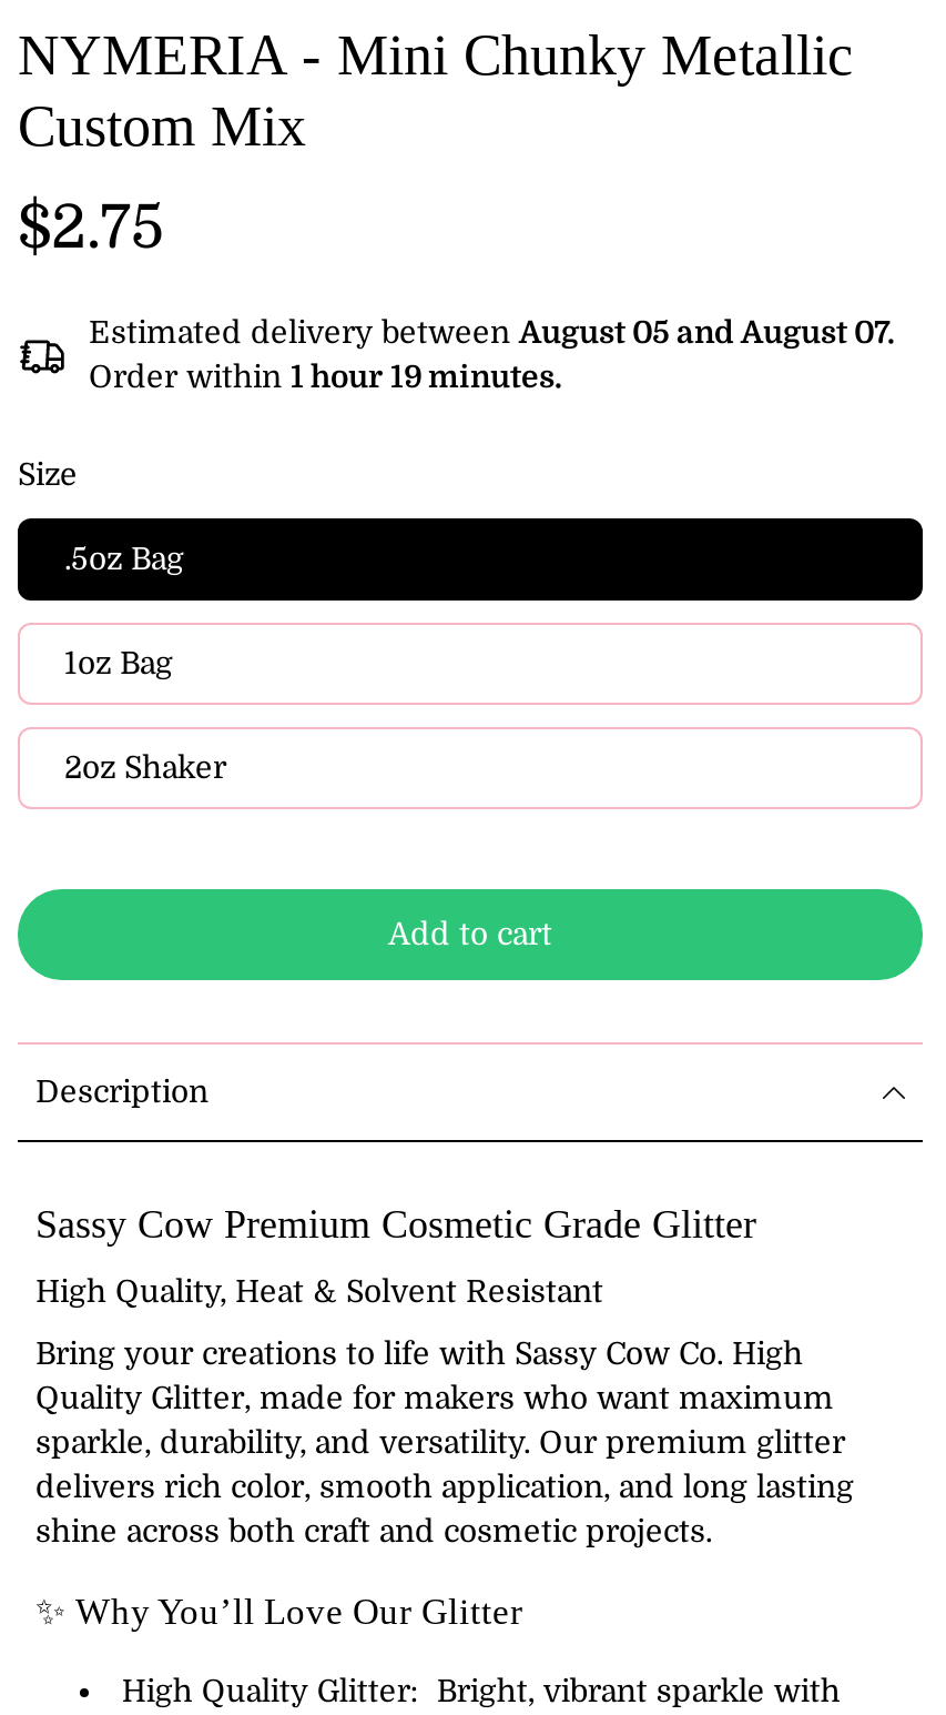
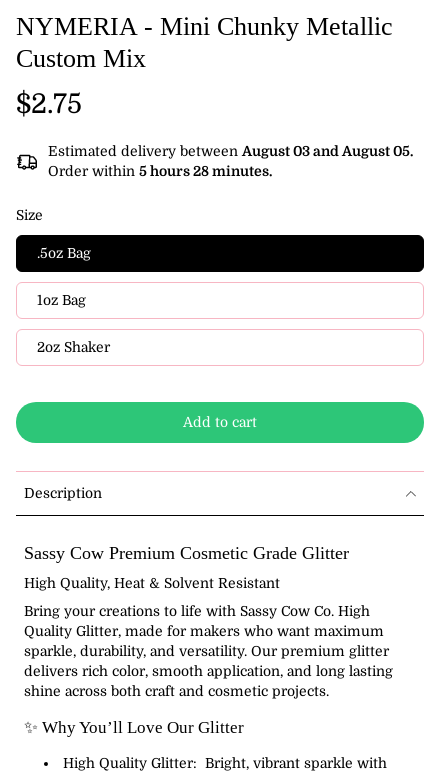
- Estimated delivery between August 05 and August 07.
+ Estimated delivery between August 03 and August 05.

- Order within 1 hour 19 minutes.
+ Order within 5 hours 28 minutes.
